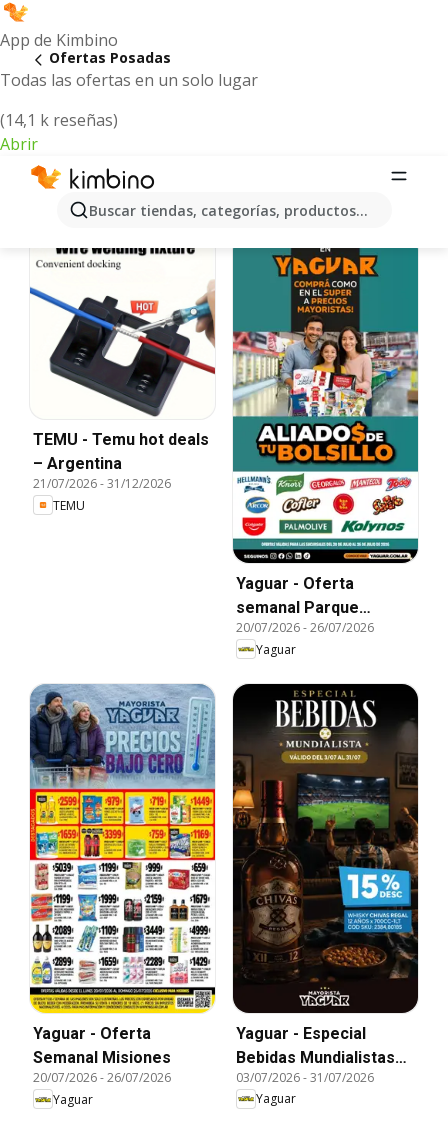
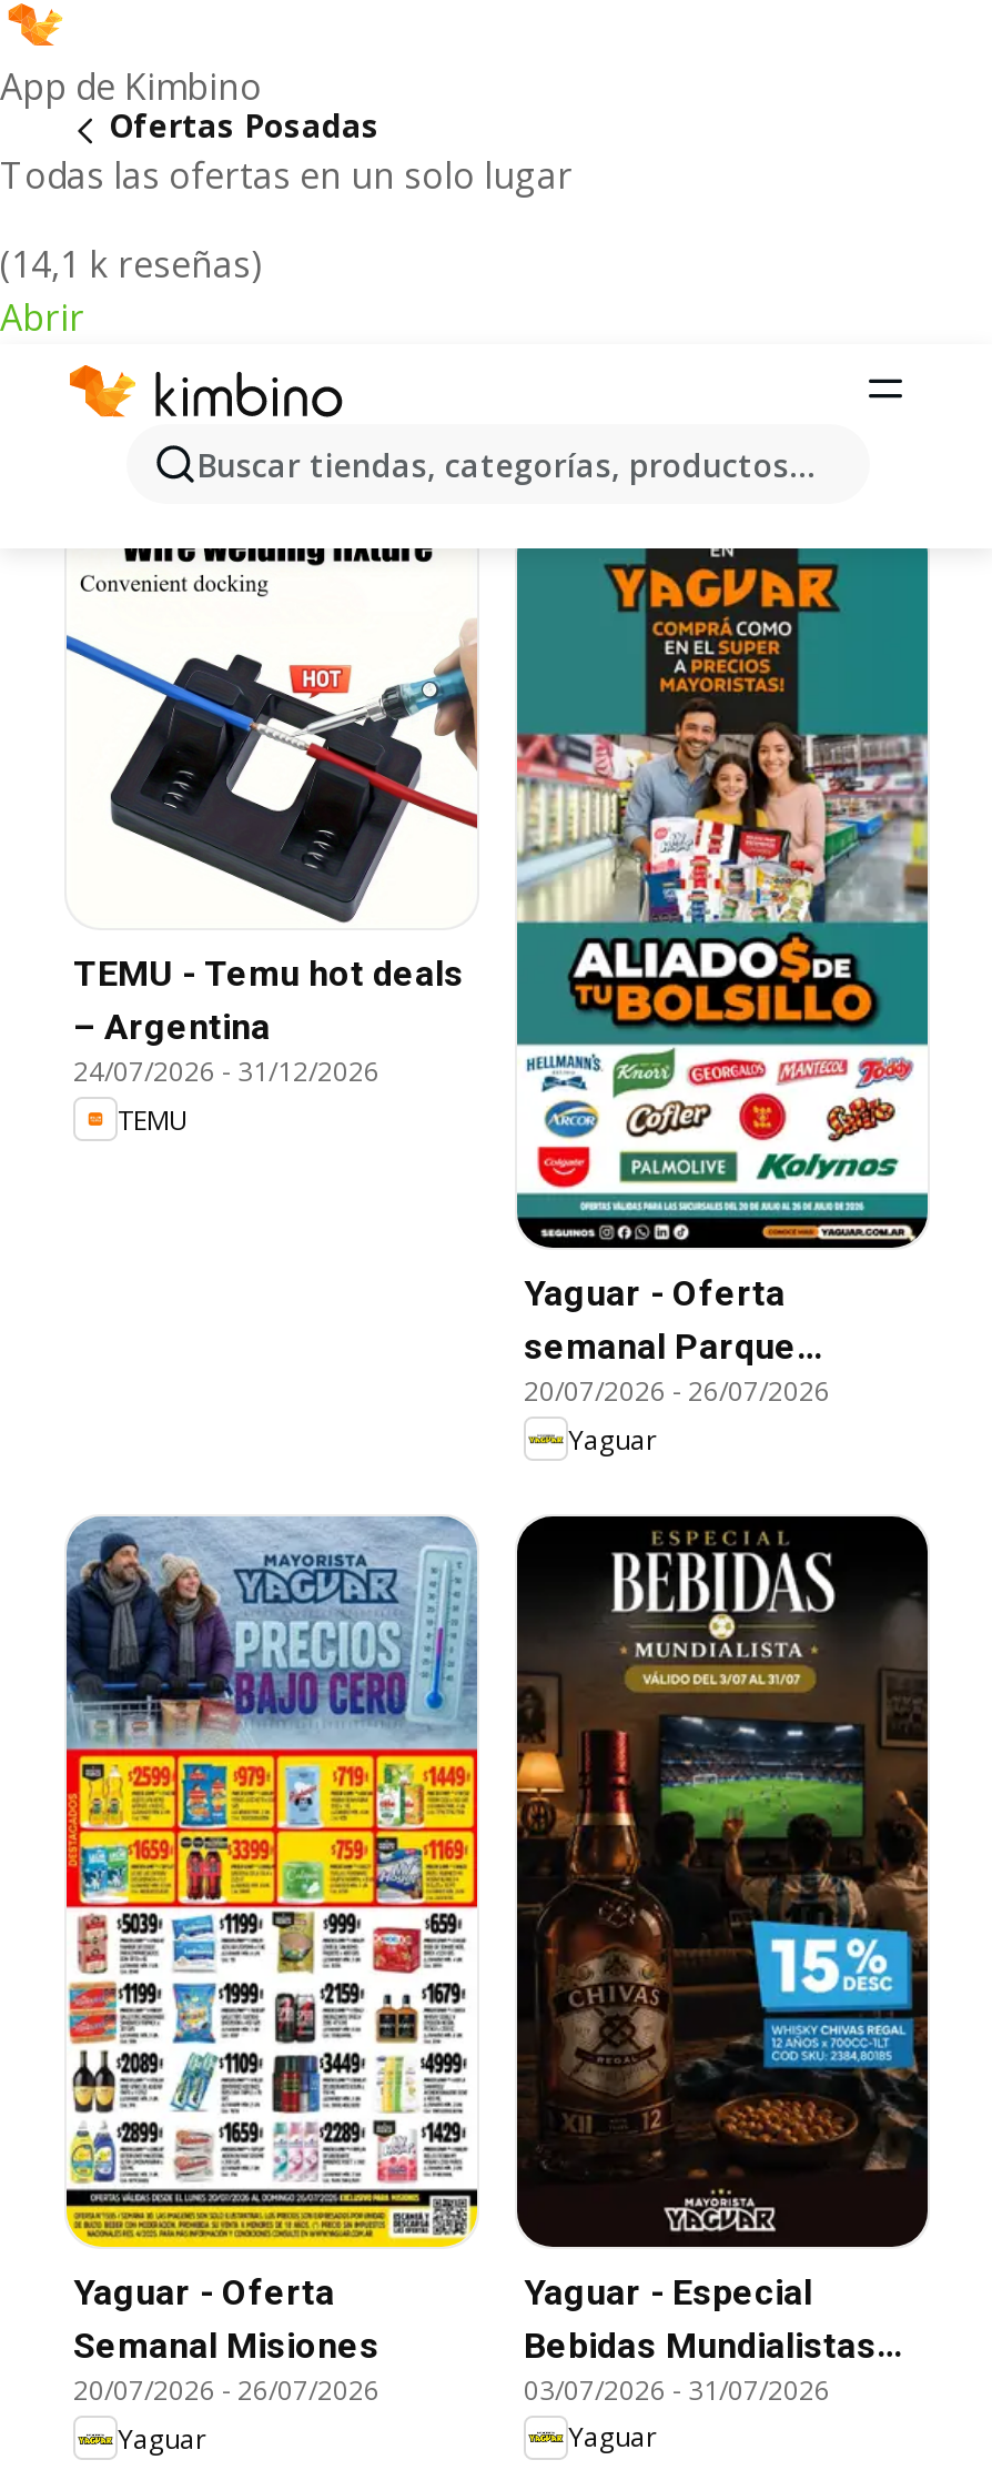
- 21/07/2026 - 31/12/2026
+ 24/07/2026 - 31/12/2026
